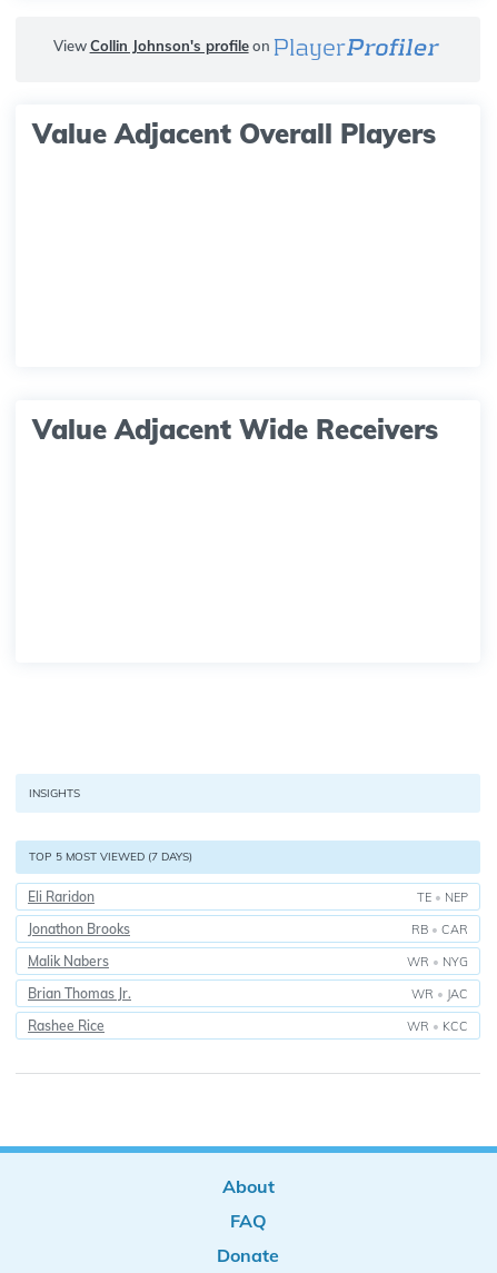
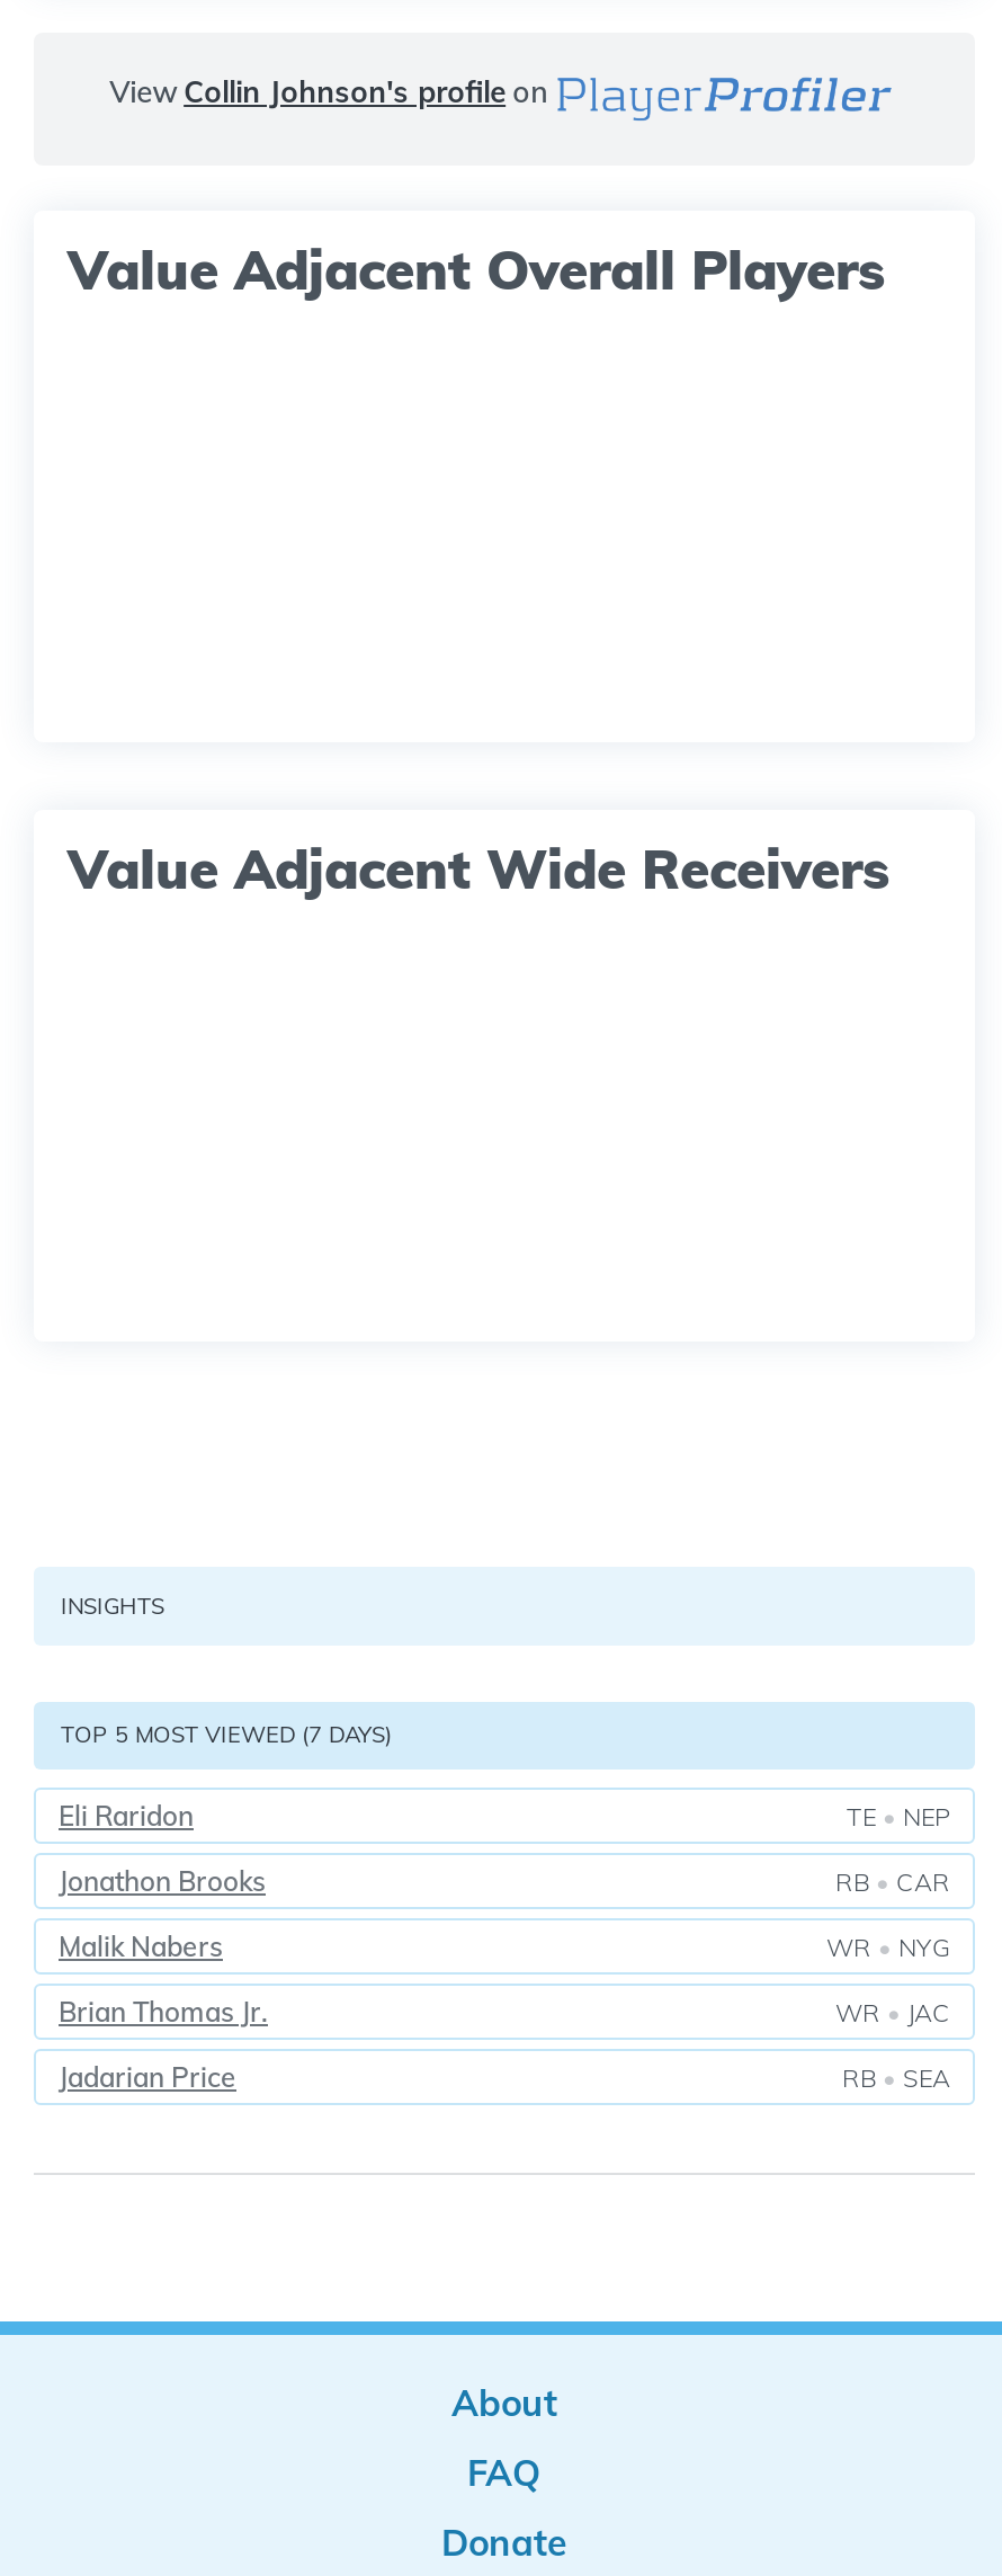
- Rashee Rice
- WR • KCC
+ Jadarian Price
+ RB • SEA
